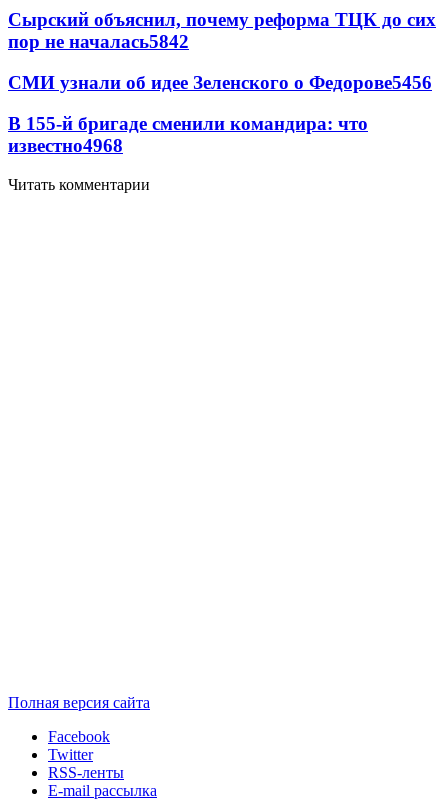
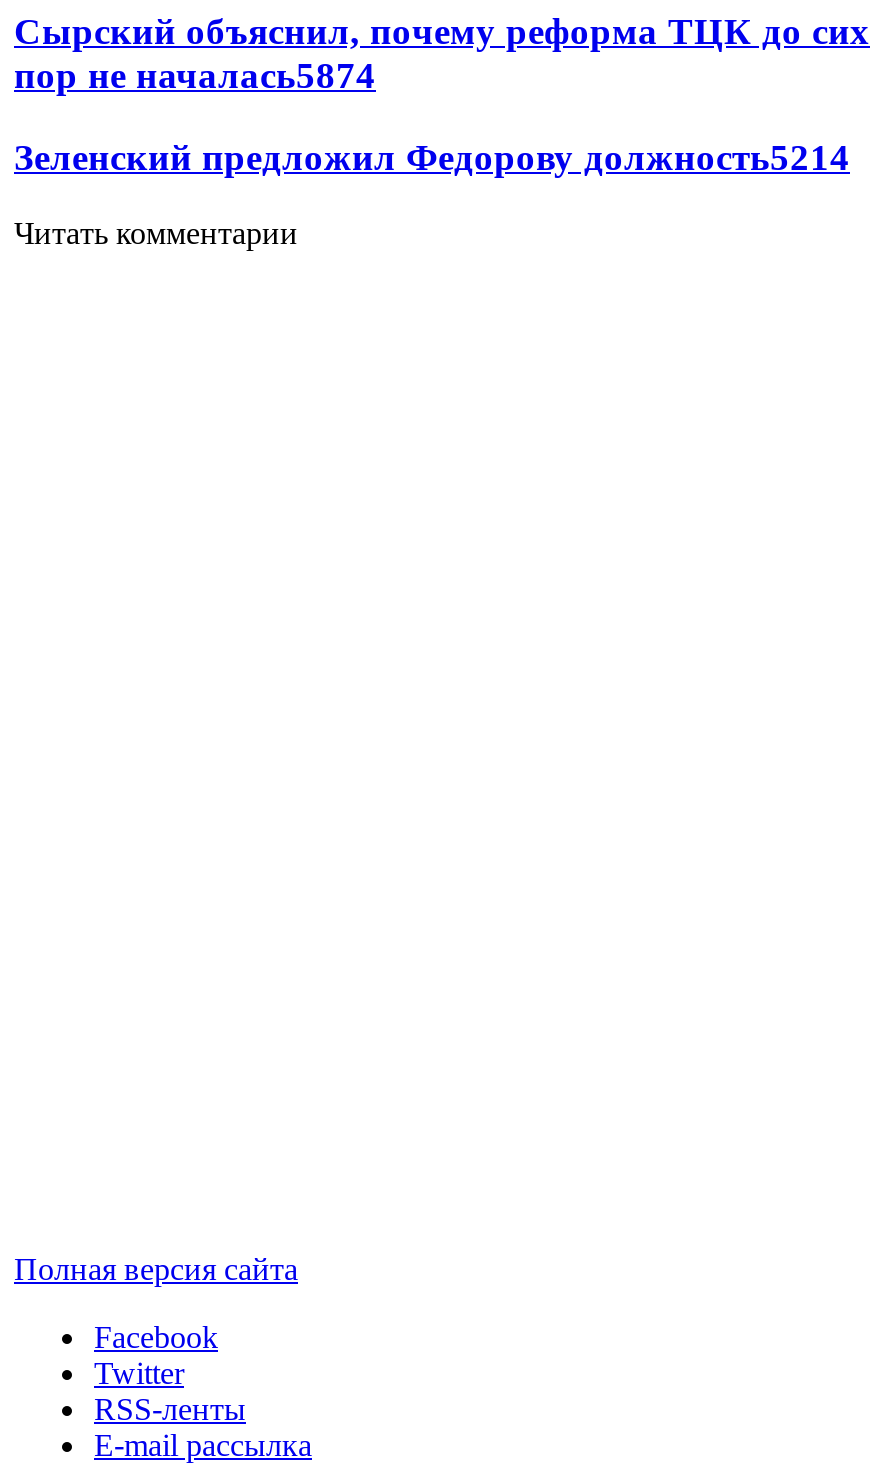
- пор не началась5842
- СМИ узнали об идее Зеленского о Федорове5456
- В 155-й бригаде сменили командира: что
- известно4968
+ пор не началась5874
+ Зеленский предложил Федорову должность5214
